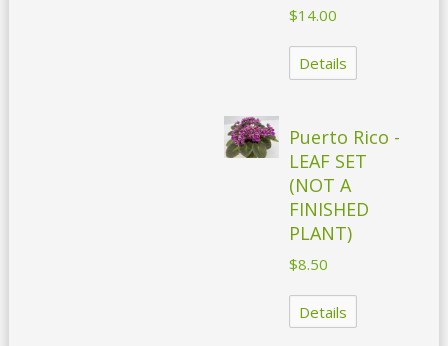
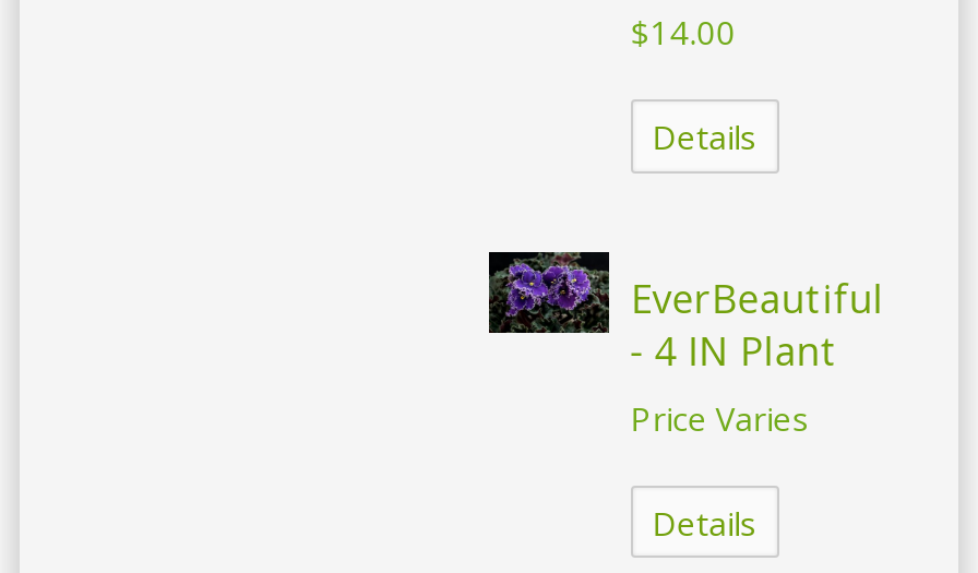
- [image]
- Puerto Rico -
- LEAF SET
- (NOT A
- FINISHED
- PLANT)
- $8.50
+ [image]
+ EverBeautiful
+ - 4 IN Plant
+ Price Varies
